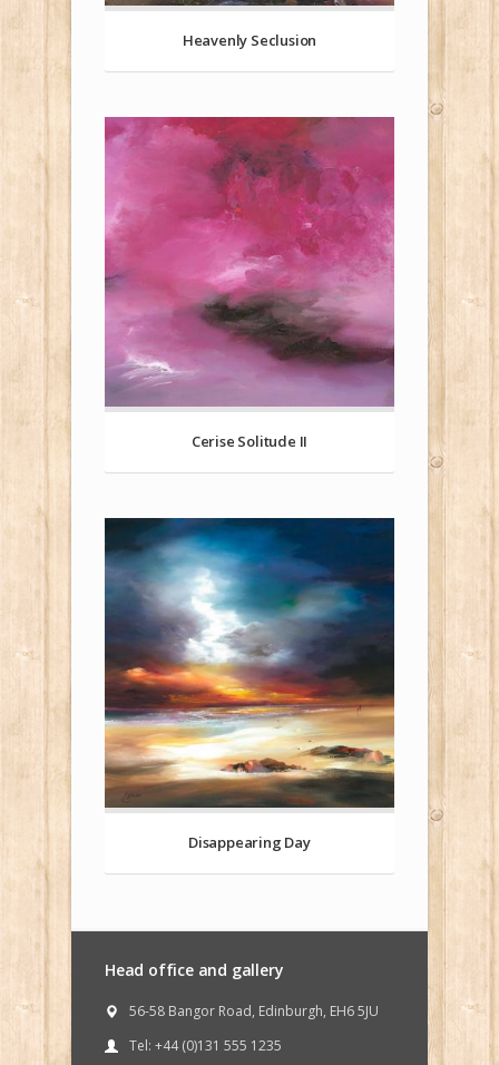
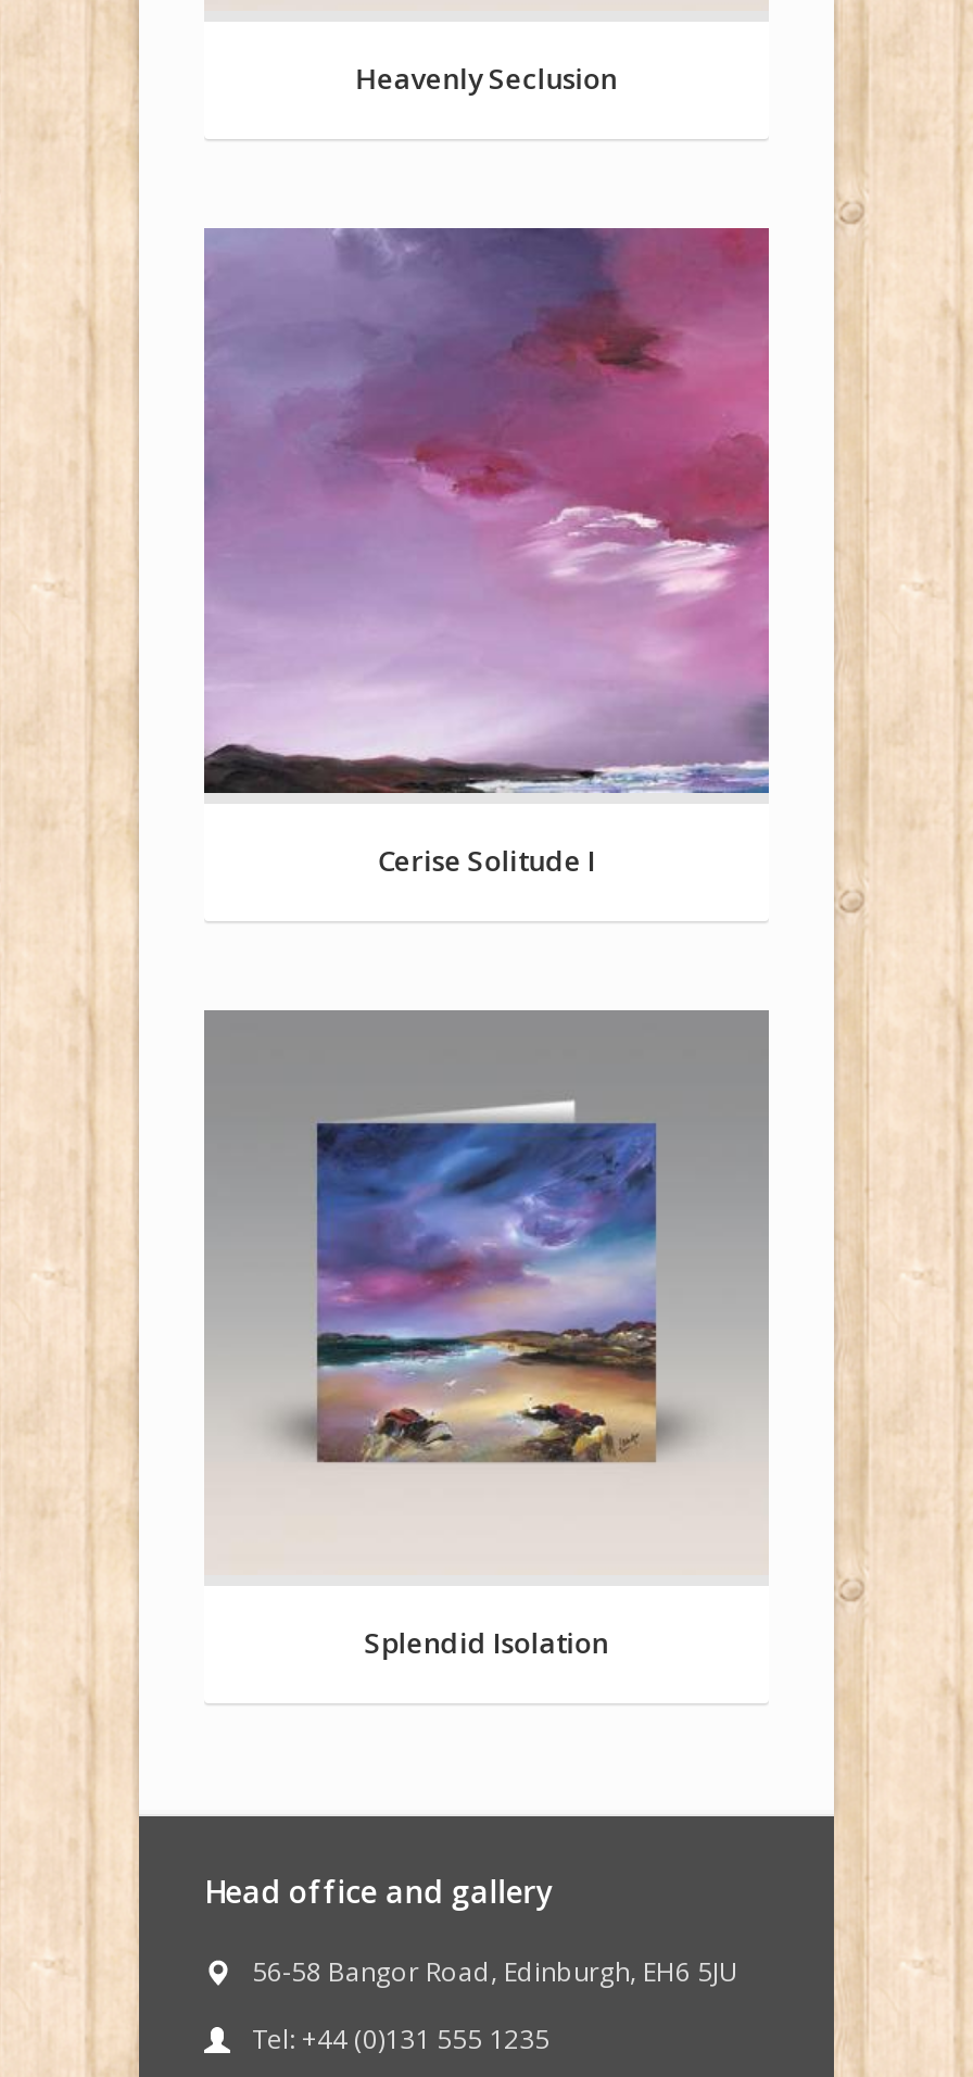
- [image]
- Cerise Solitude II
+ [image]
+ Cerise Solitude I

- [image]
- Disappearing Day
+ [image]
+ Splendid Isolation
